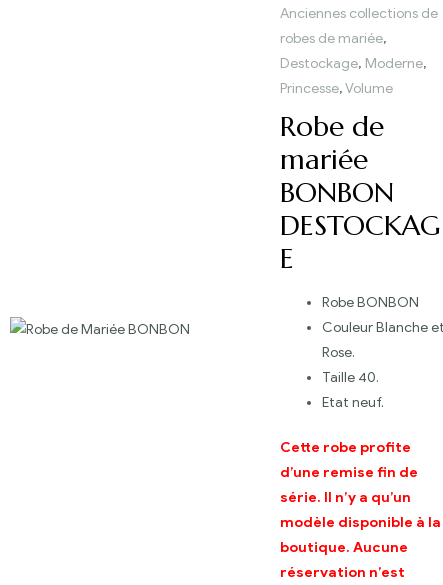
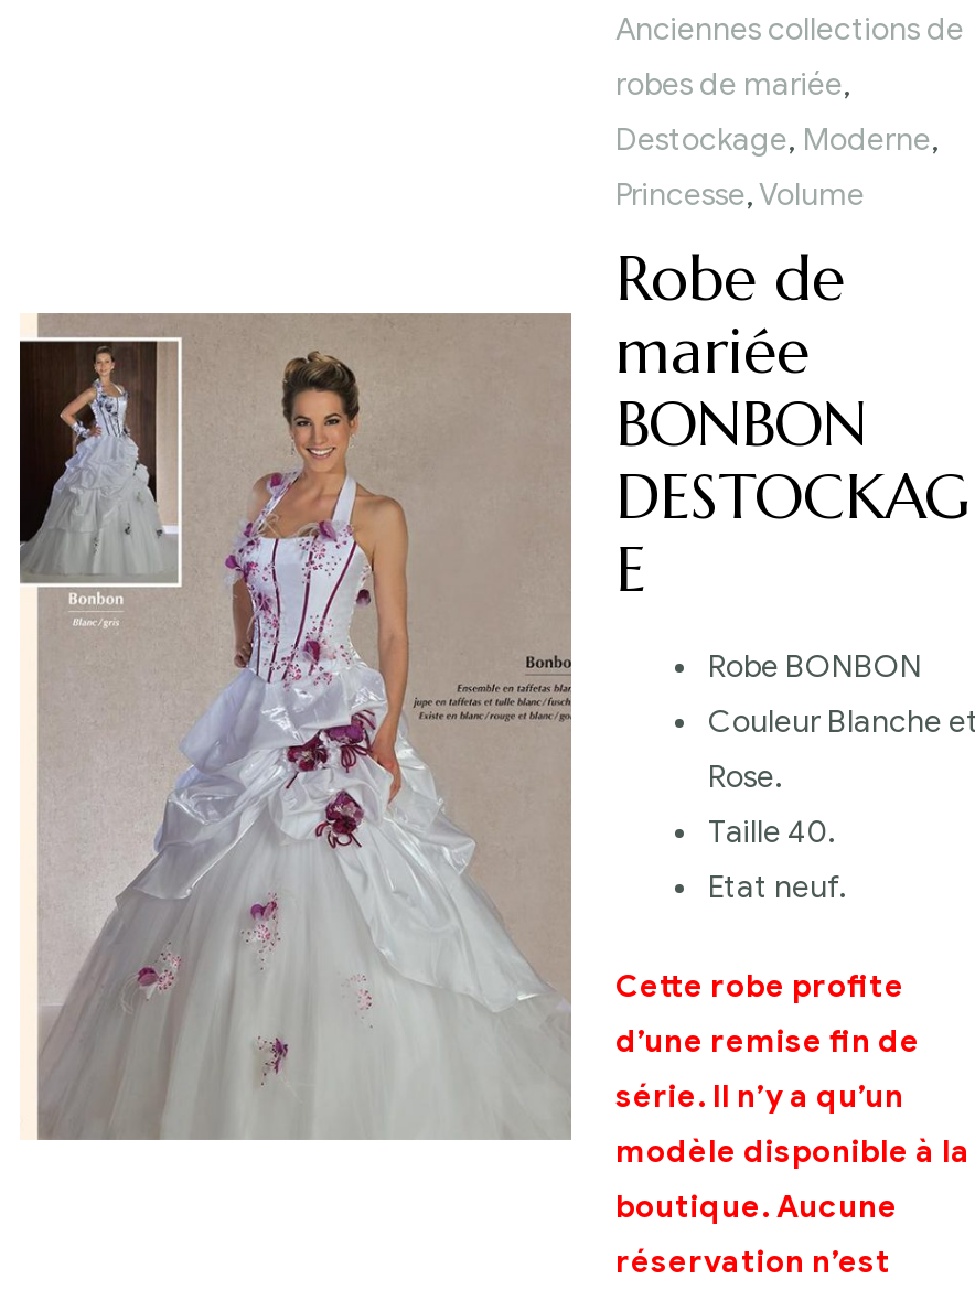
+ [image]
